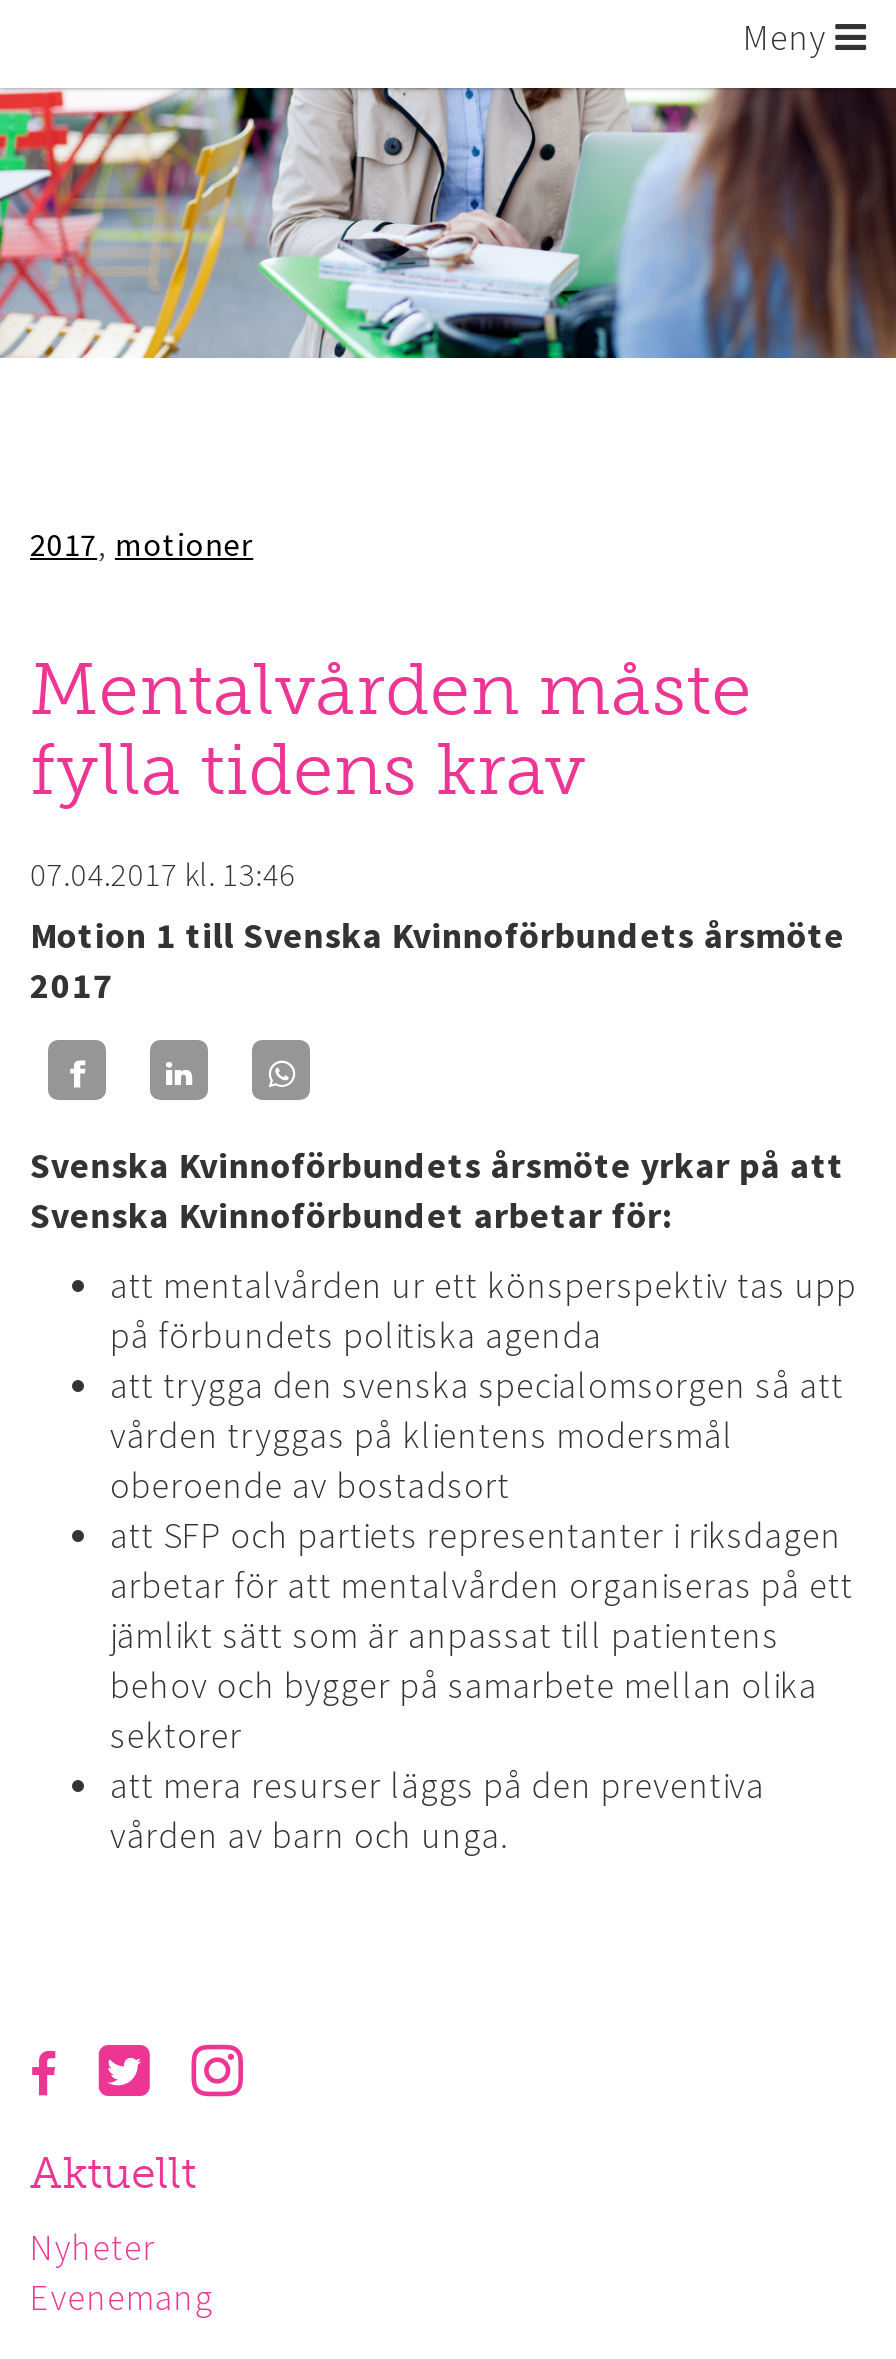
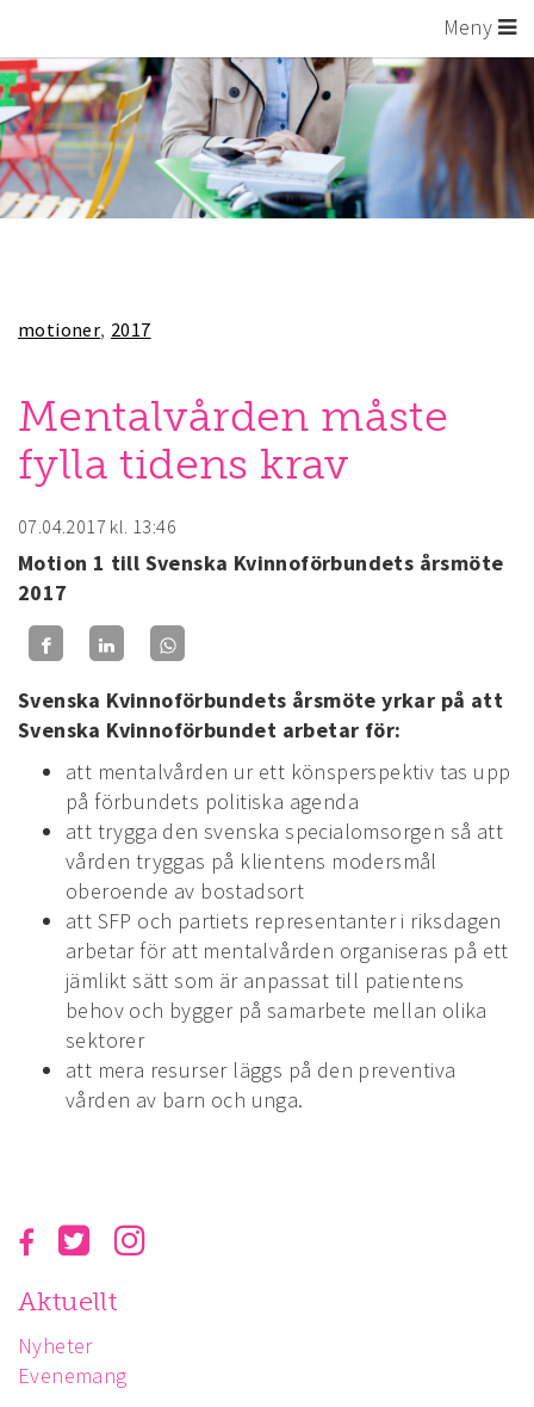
- 2017 motioner
+ motioner 2017
